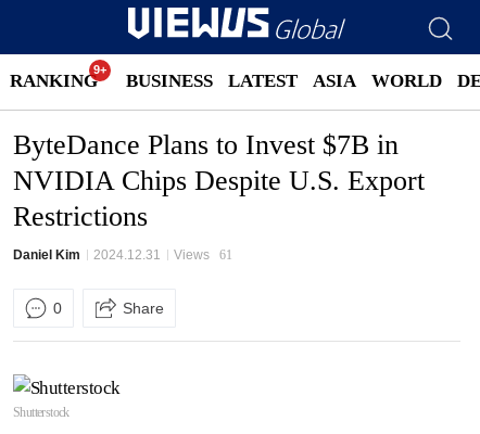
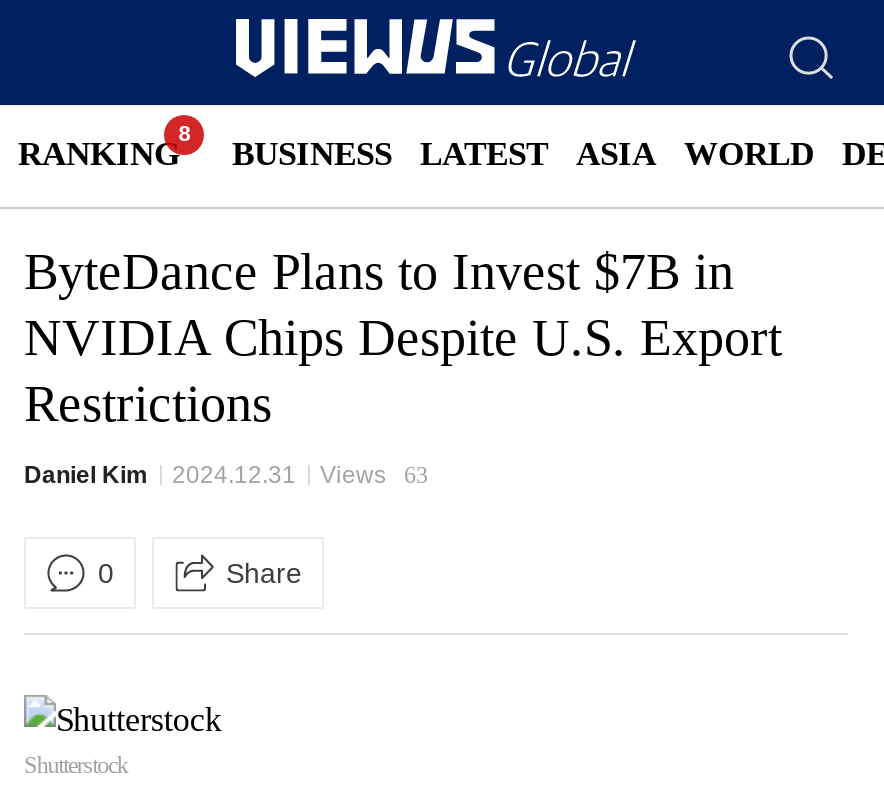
- Daniel Kim 2024.12.31 Views 61
+ Daniel Kim 2024.12.31 Views 63
